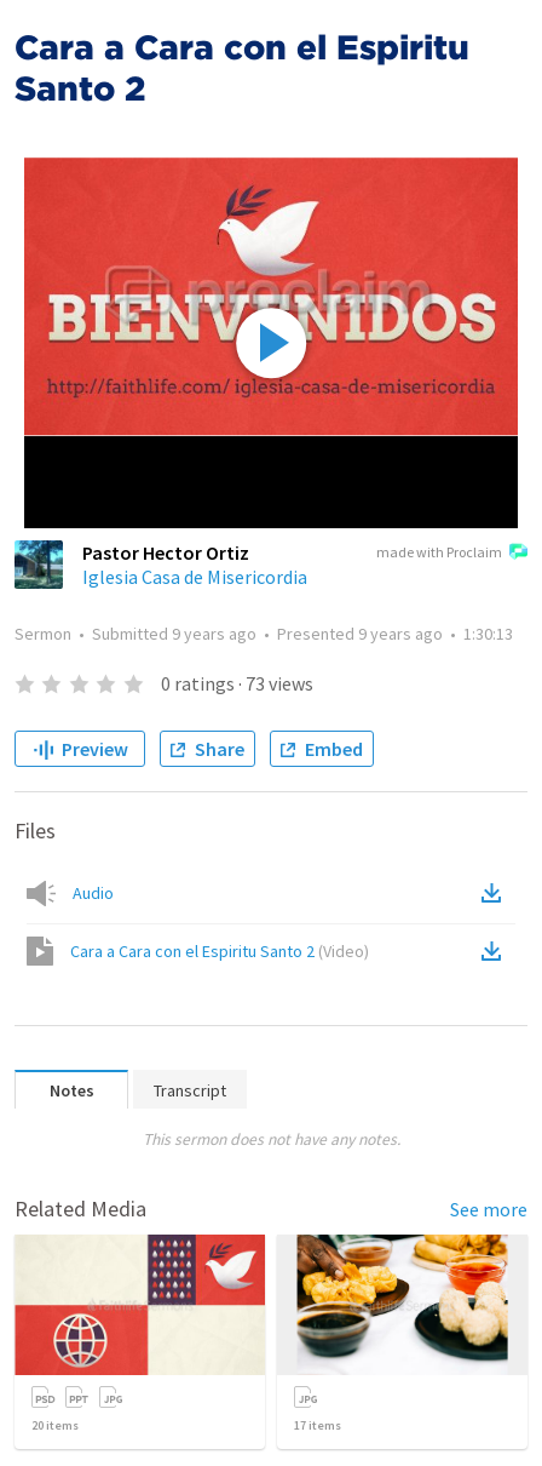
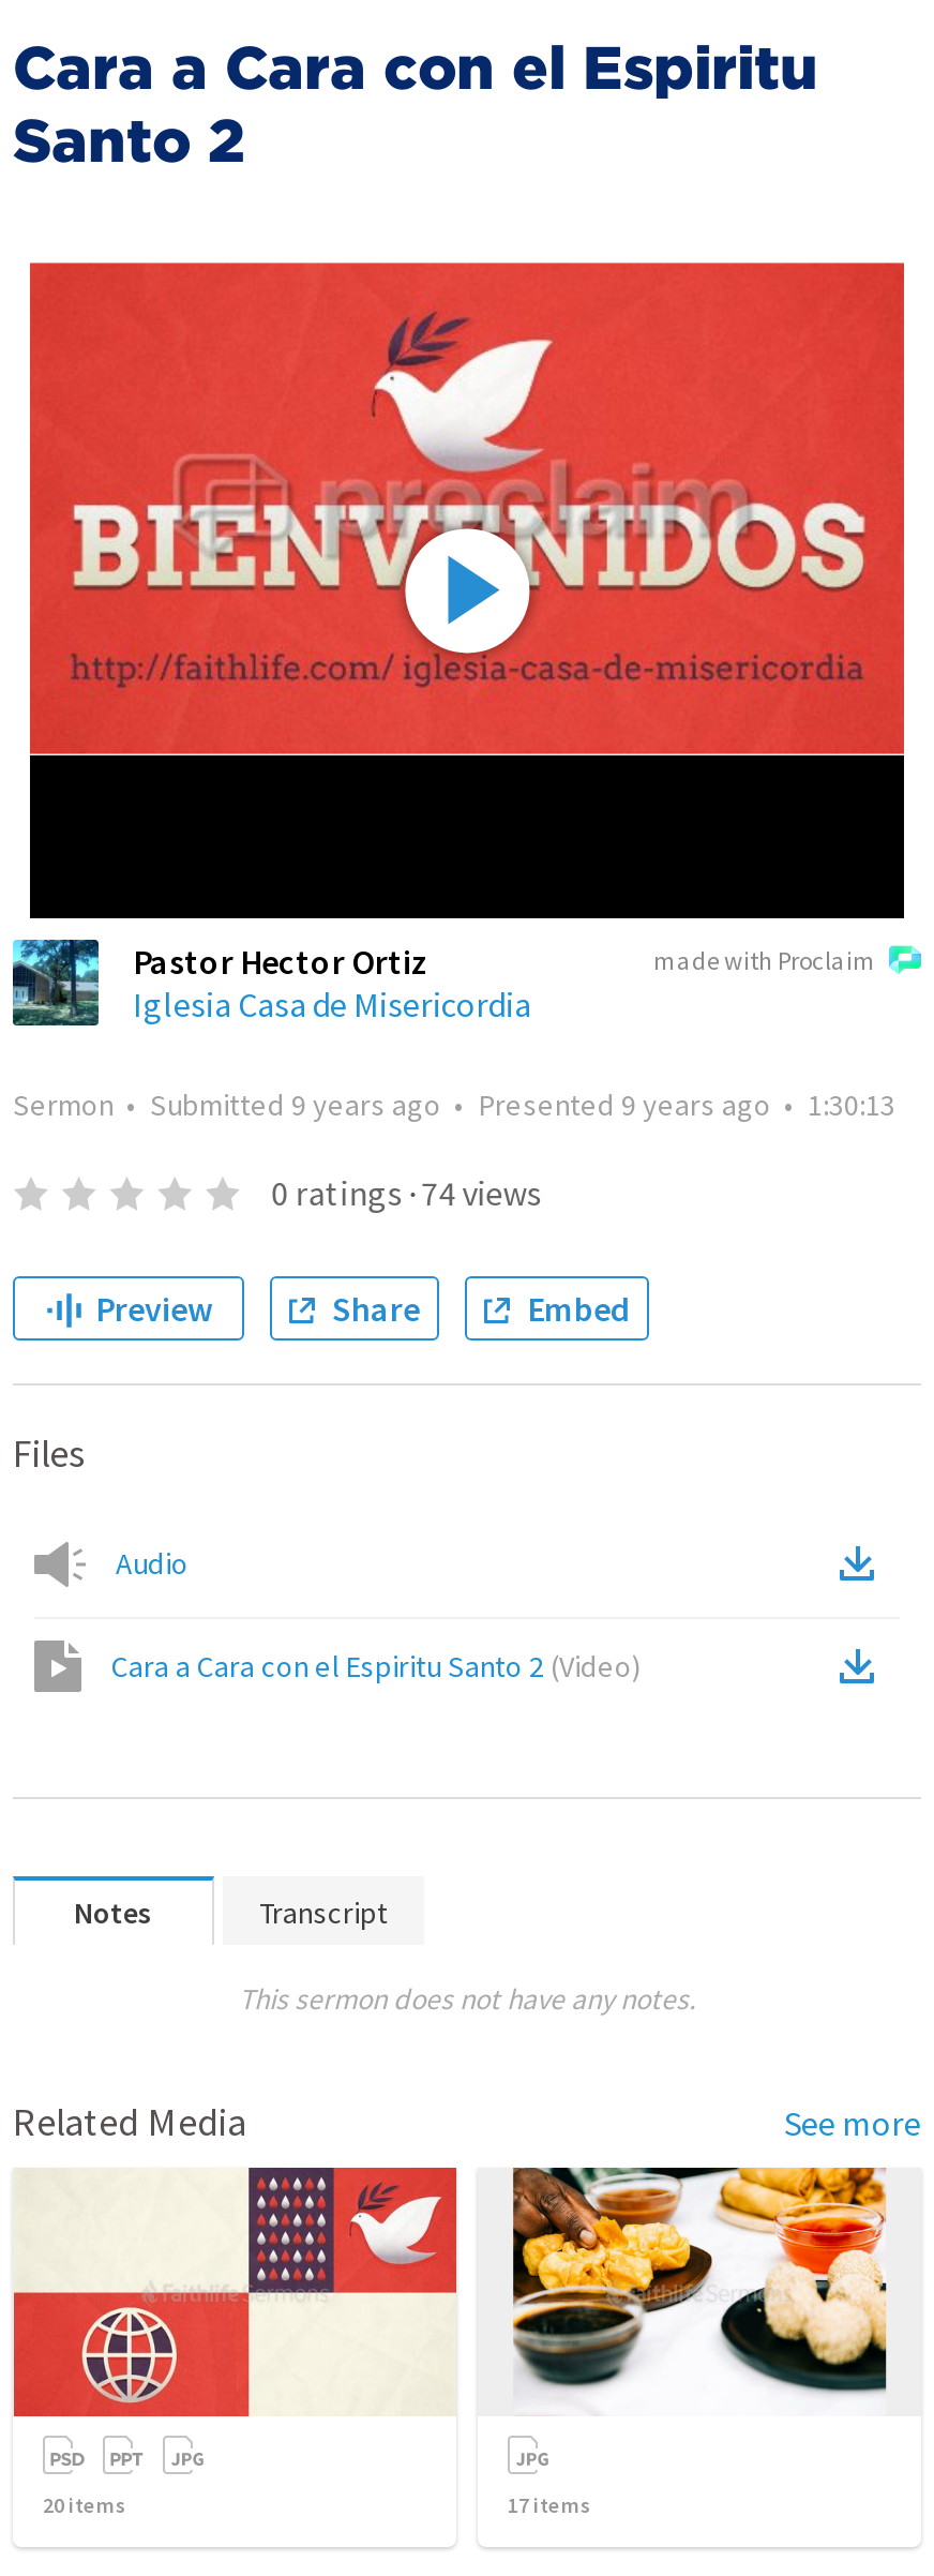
- 0 ratings · 73 views
+ 0 ratings · 74 views
